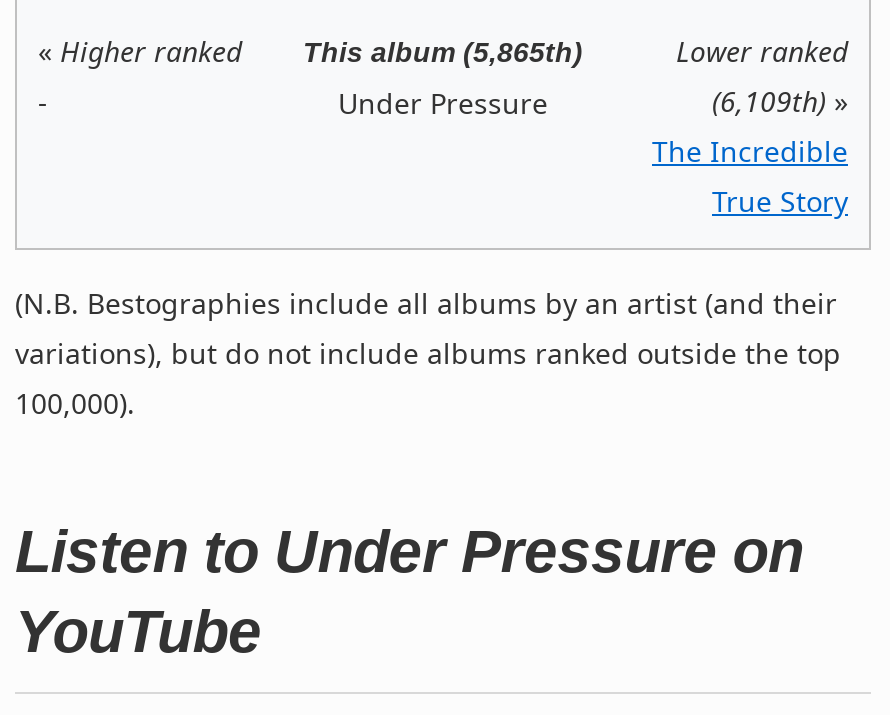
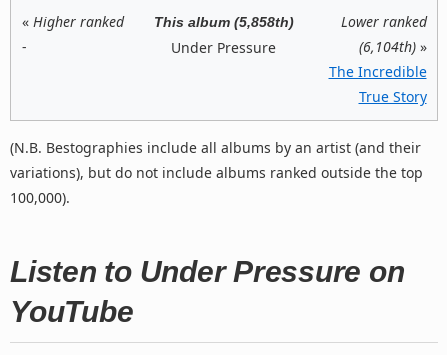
- «Higher ranked This album (5,865th)
+ «Higher ranked This album (5,858th)

- (6,109th)»
+ (6,104th)»
